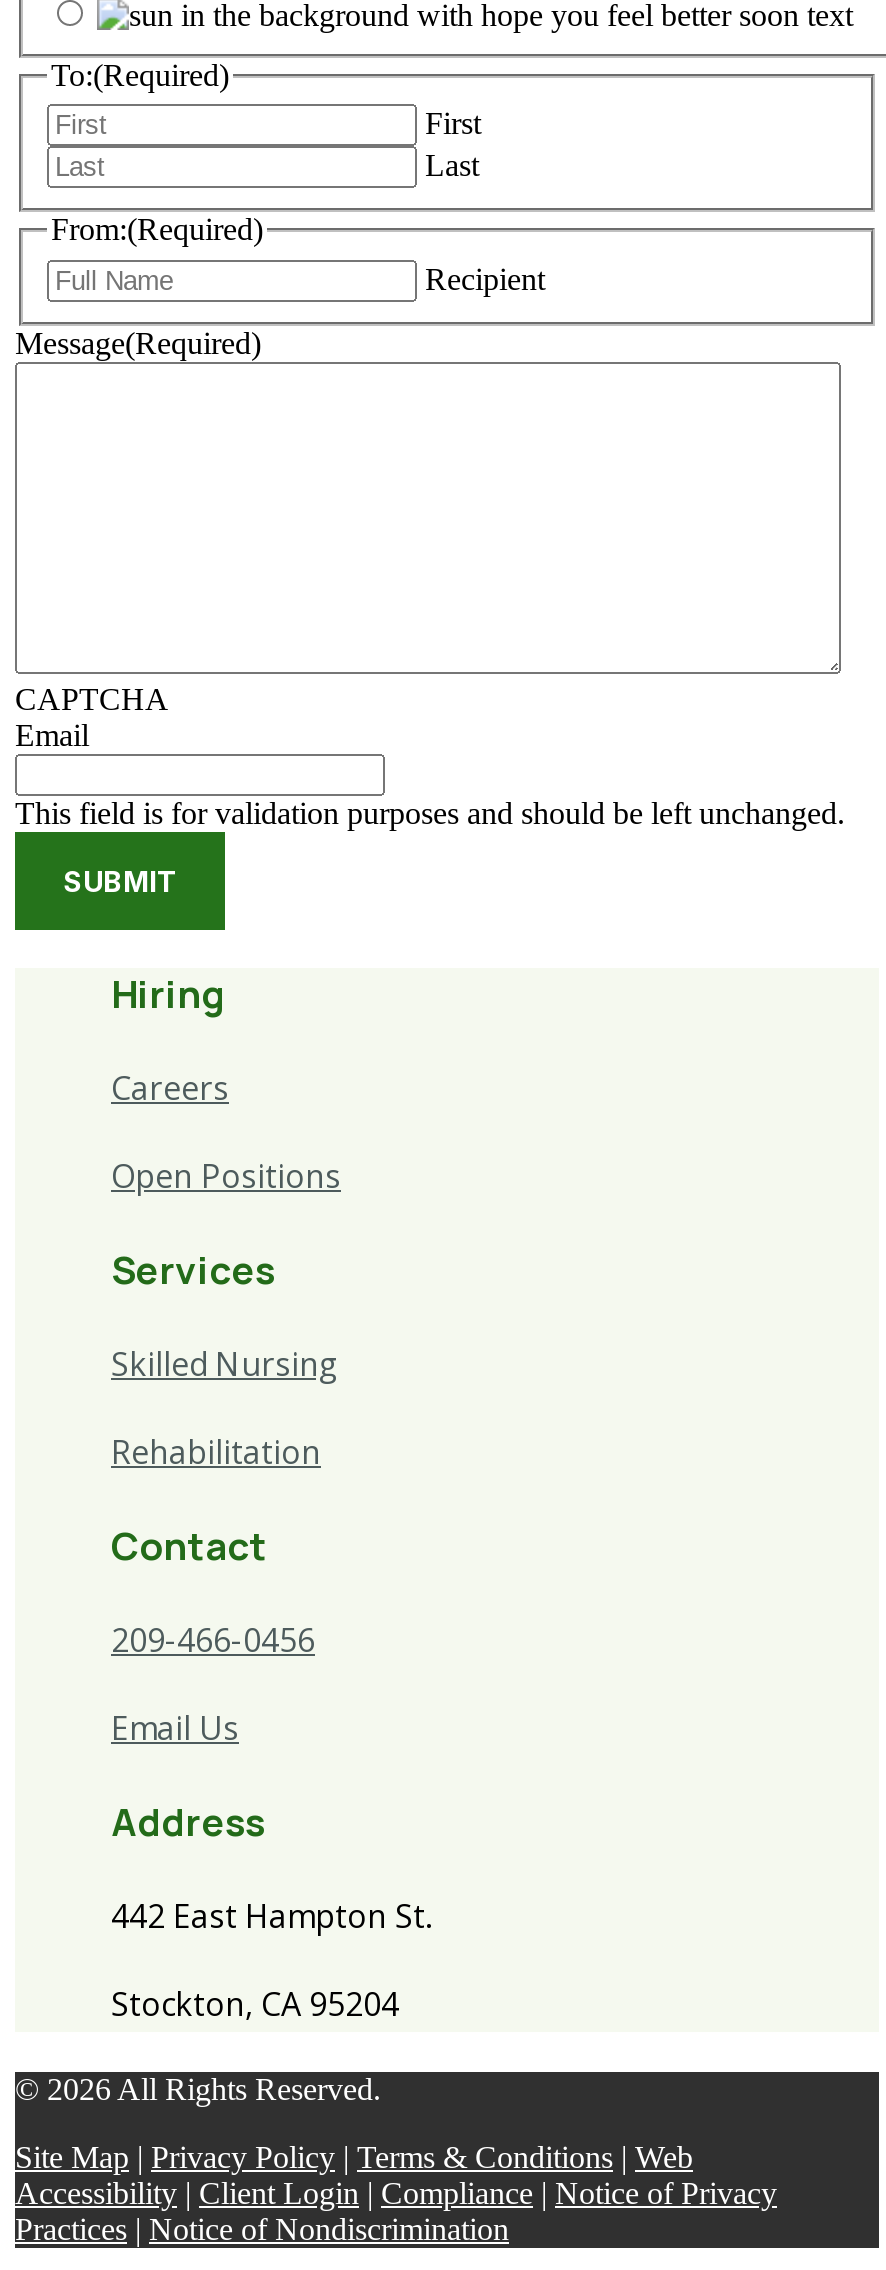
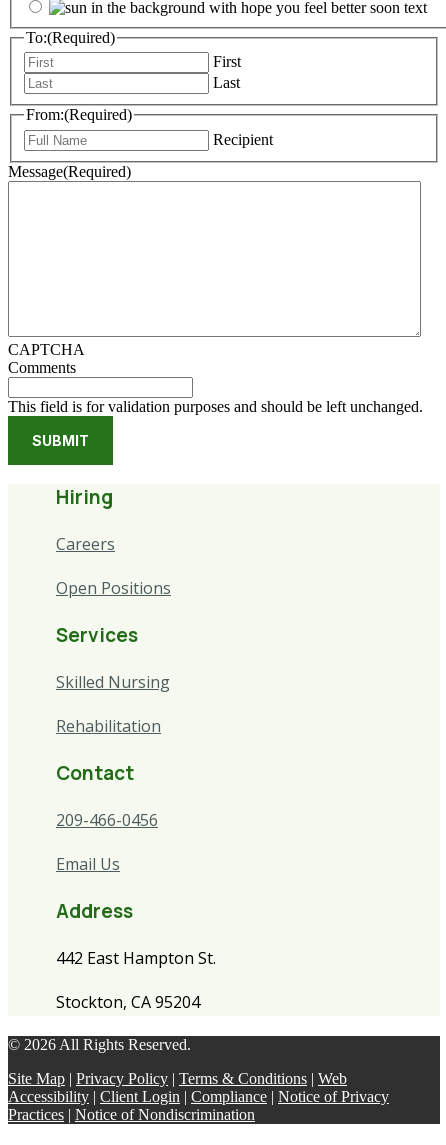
- Email
+ Comments
